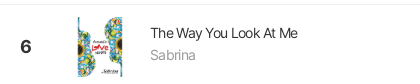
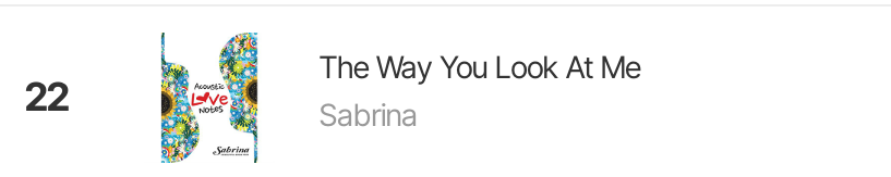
- 6
+ 22
